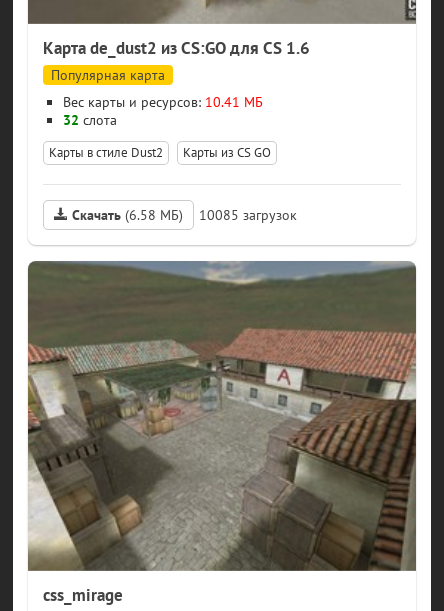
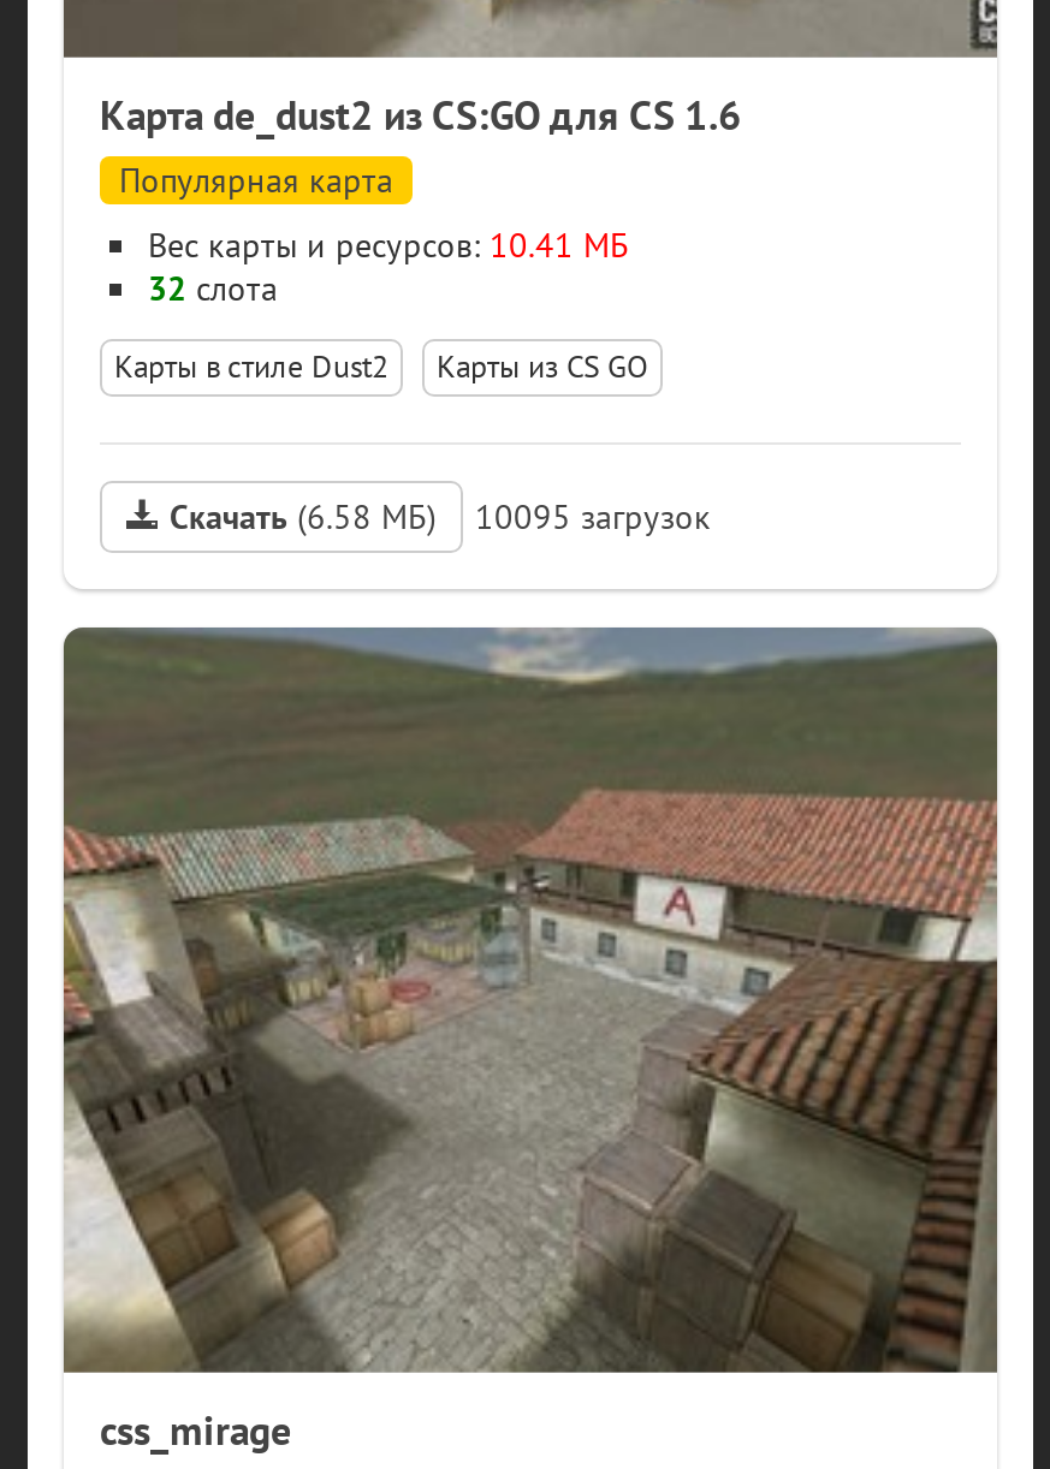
- Скачать (6.58 МБ) 10085
+ Скачать (6.58 МБ) 10095
